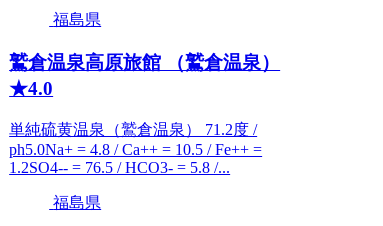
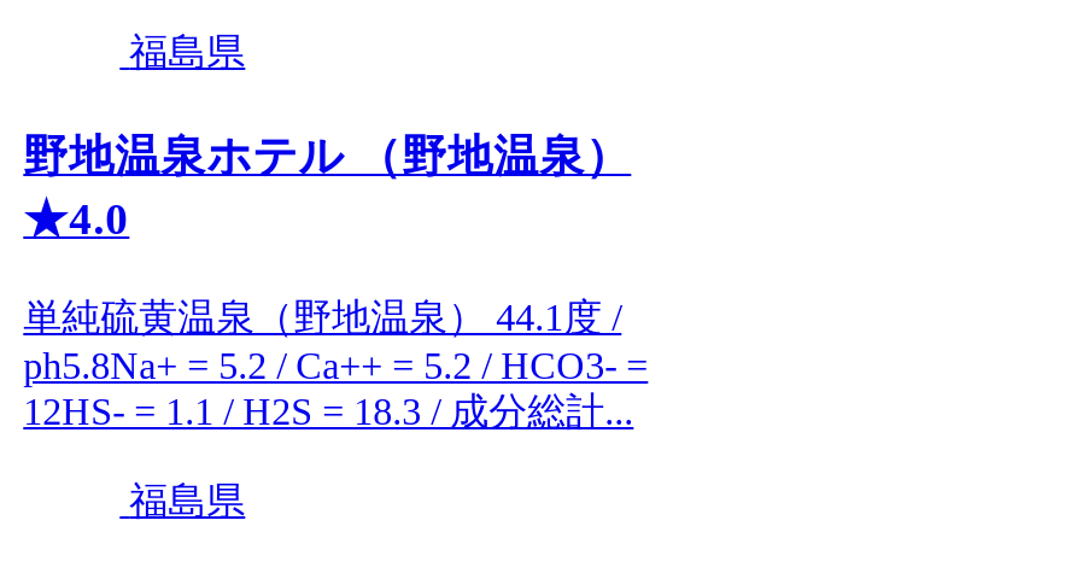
- 鷲倉温泉高原旅館 （鷲倉温泉）
+ 野地温泉ホテル （野地温泉）

- 単純硫黄温泉（鷲倉温泉） 71.2度 /
- ph5.0Na+ = 4.8 / Ca++ = 10.5 / Fe++ =
- 1.2SO4-- = 76.5 / HCO3- = 5.8 /...
+ 単純硫黄温泉（野地温泉） 44.1度 /
+ ph5.8Na+ = 5.2 / Ca++ = 5.2 / HCO3- =
+ 12HS- = 1.1 / H2S = 18.3 / 成分総計...
